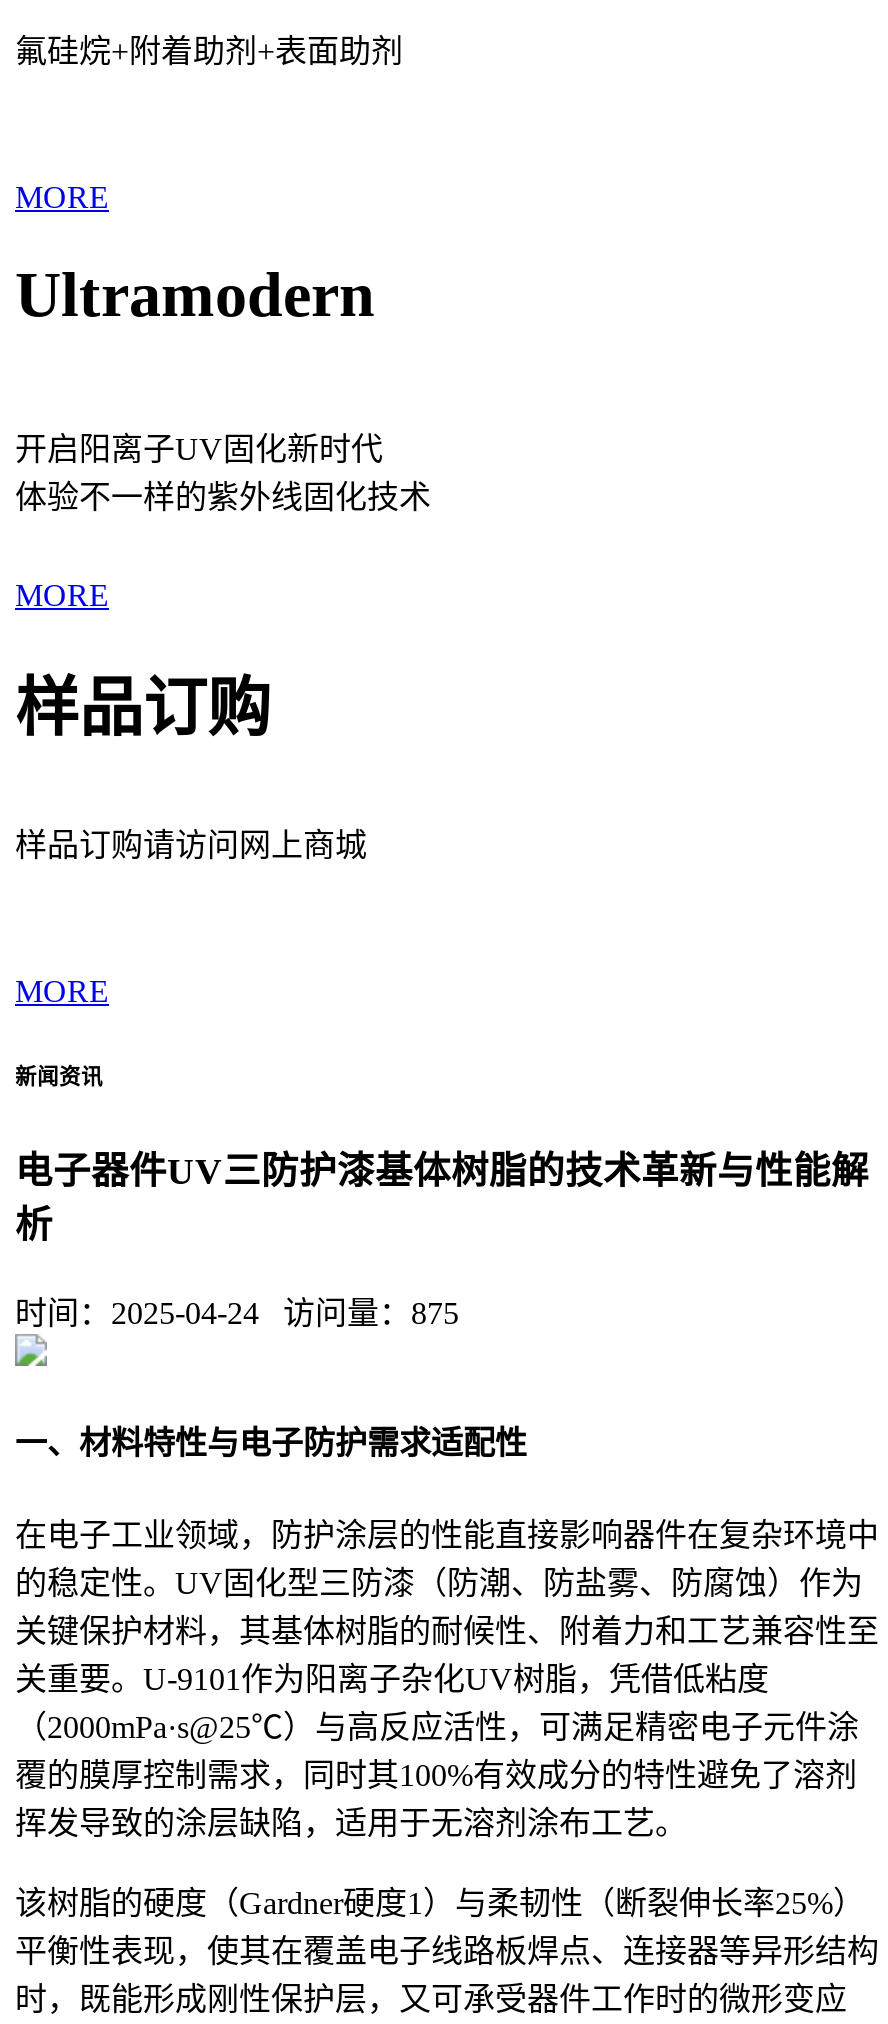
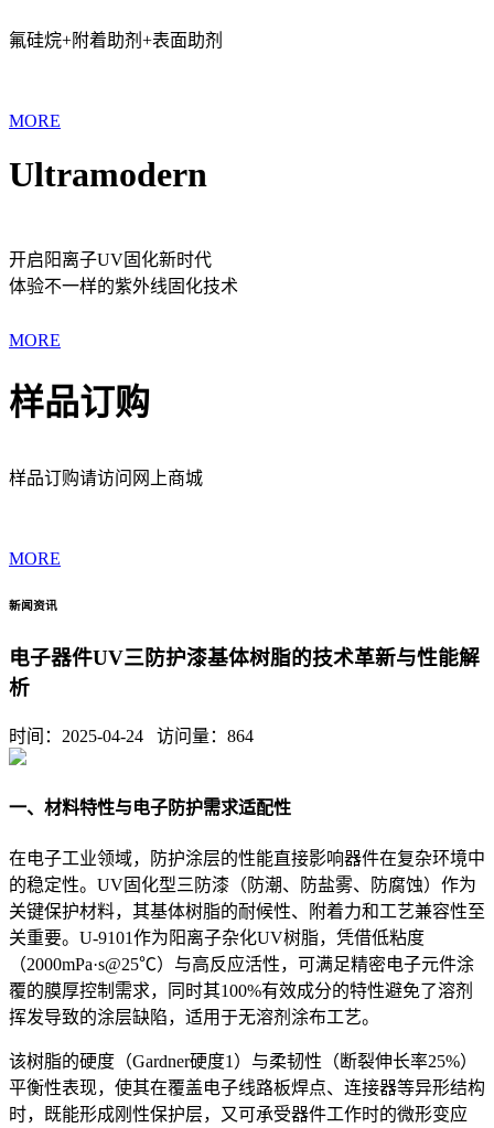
- 时间：2025-04-24 访问量：875
+ 时间：2025-04-24 访问量：864
